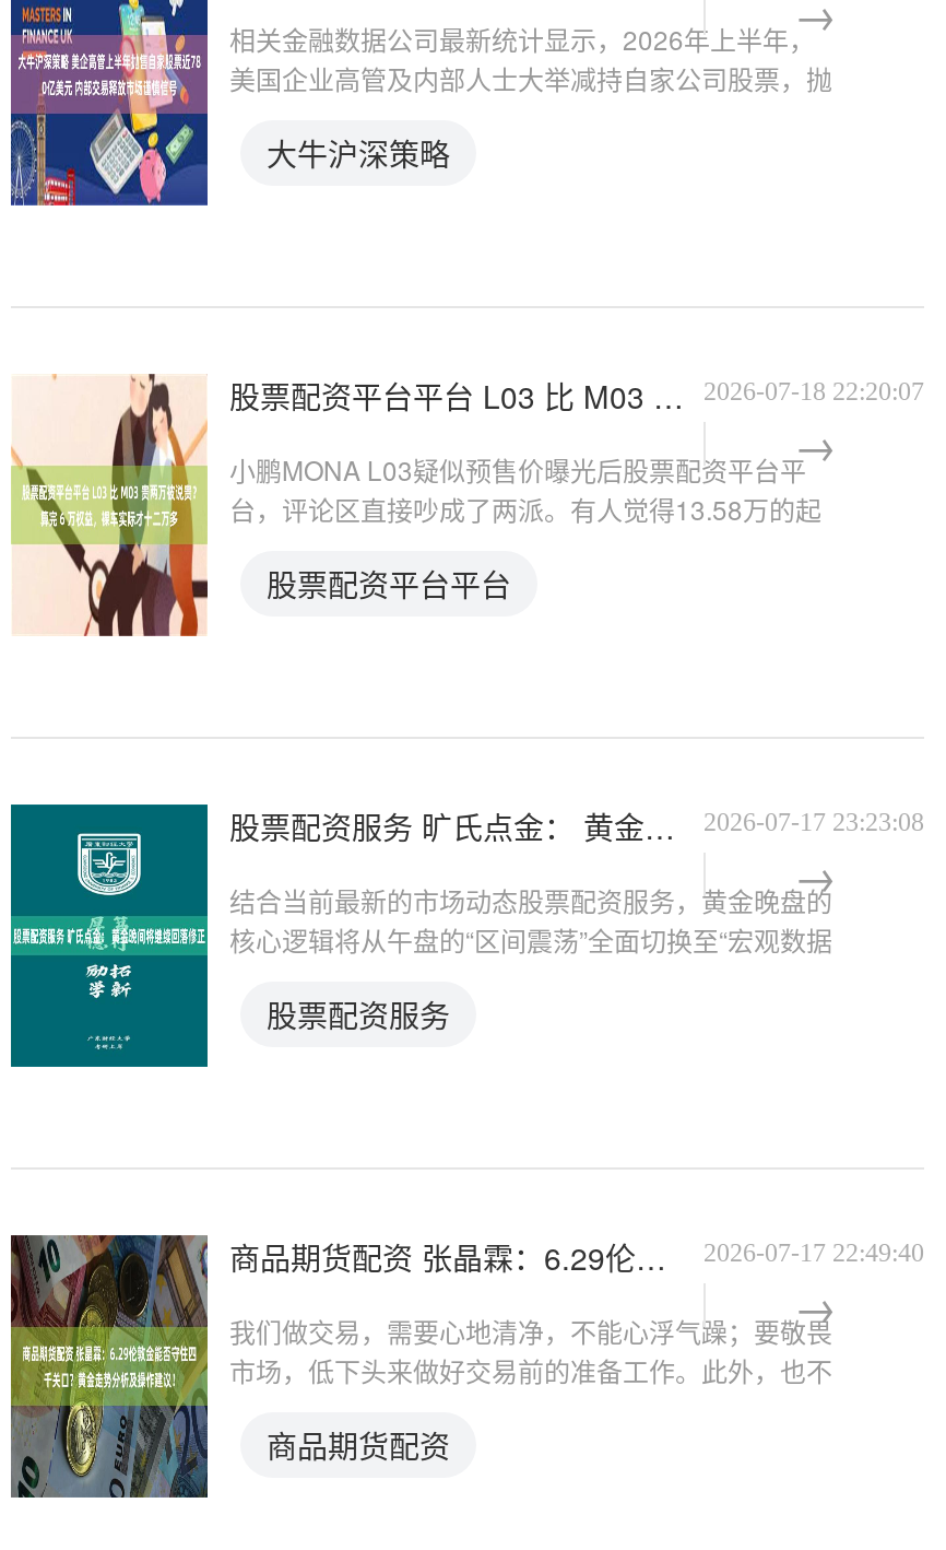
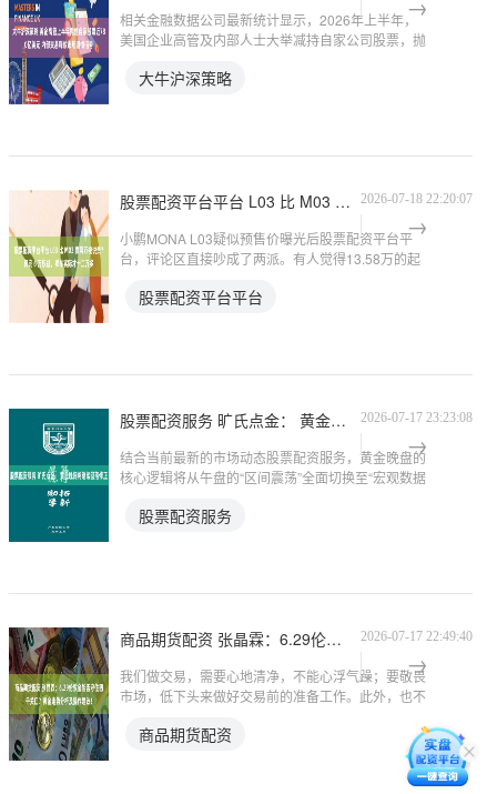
+ [image]
